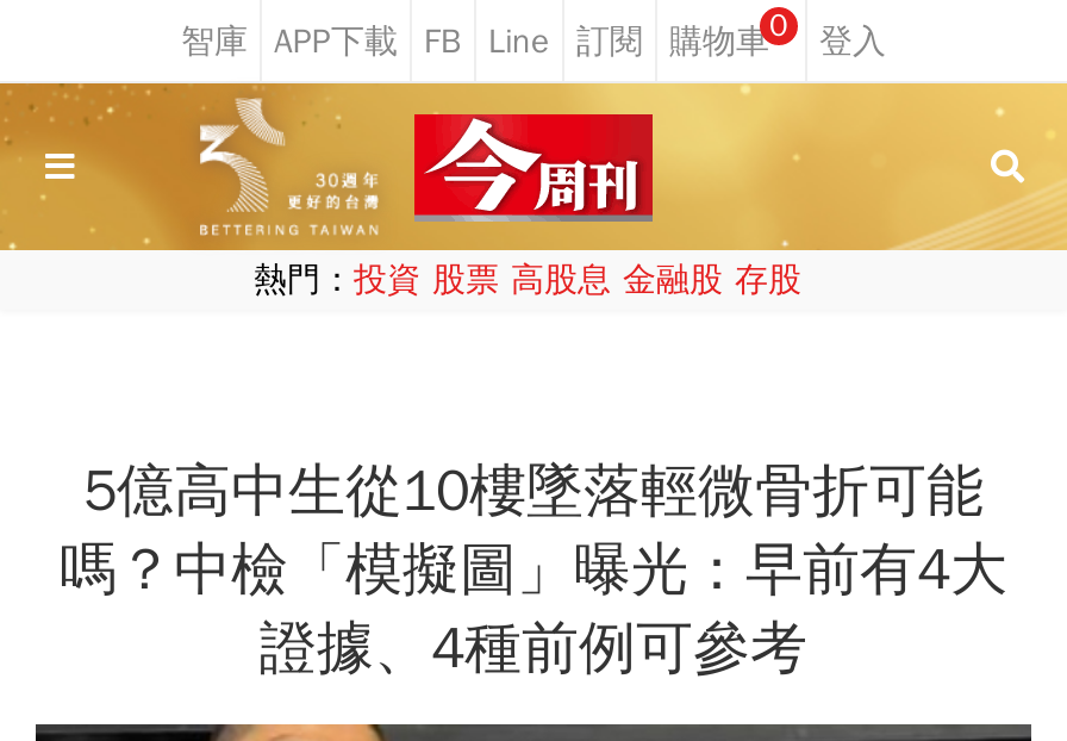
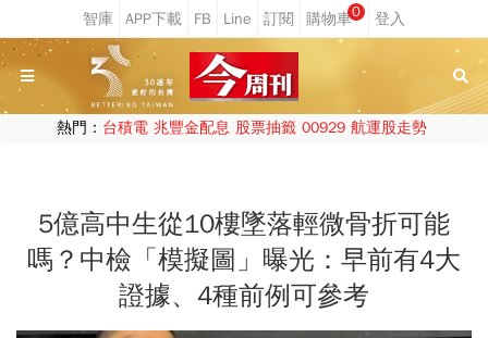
- 熱門：投資 股票 高股息 金融股 存股
+ 熱門：台積電 兆豐金配息 股票抽籤 00929 航運股走勢
